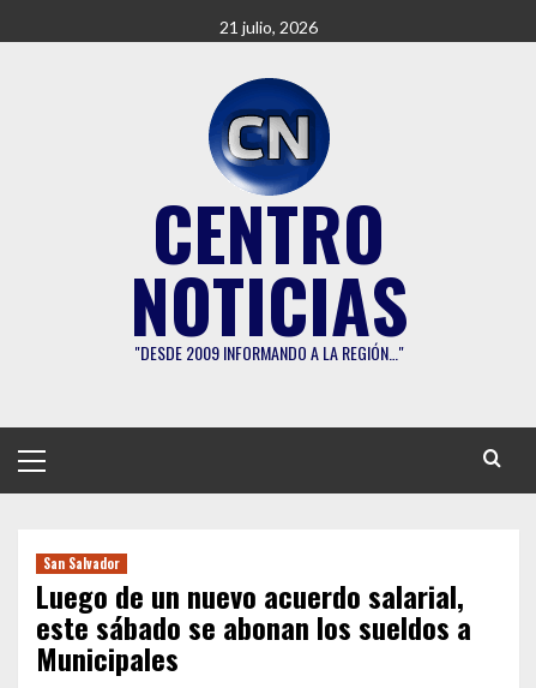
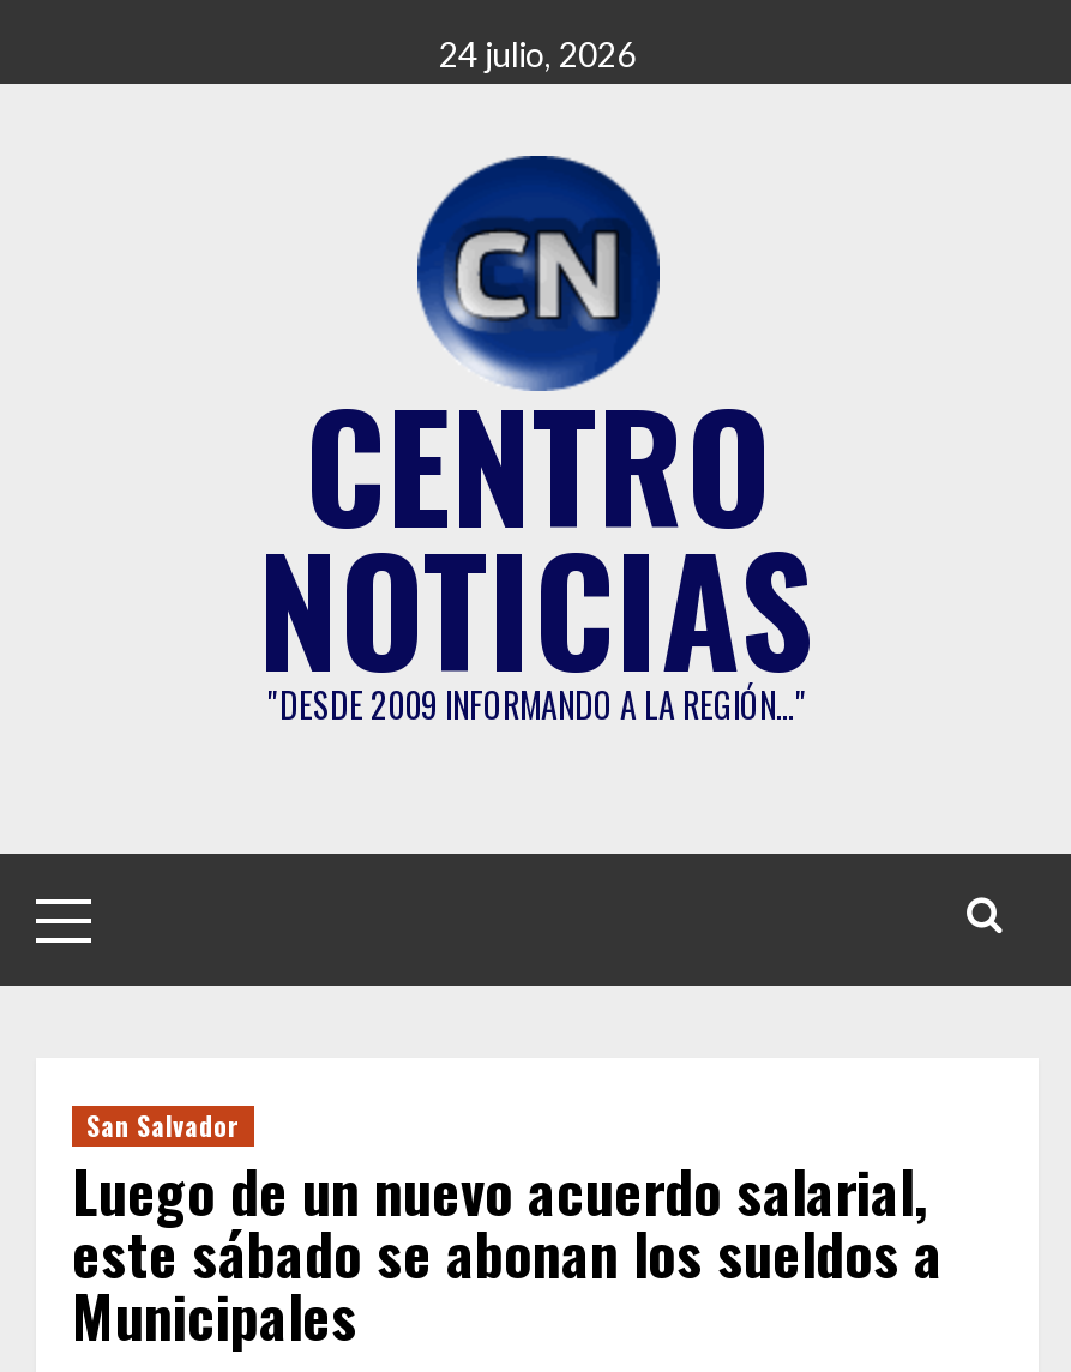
- 21 julio, 2026
+ 24 julio, 2026
